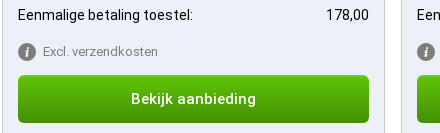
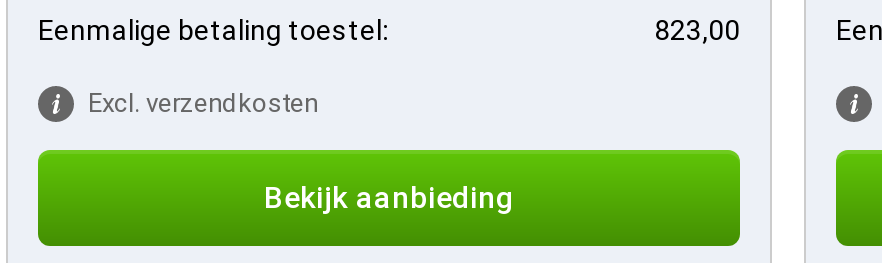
- 178,00
+ 823,00
